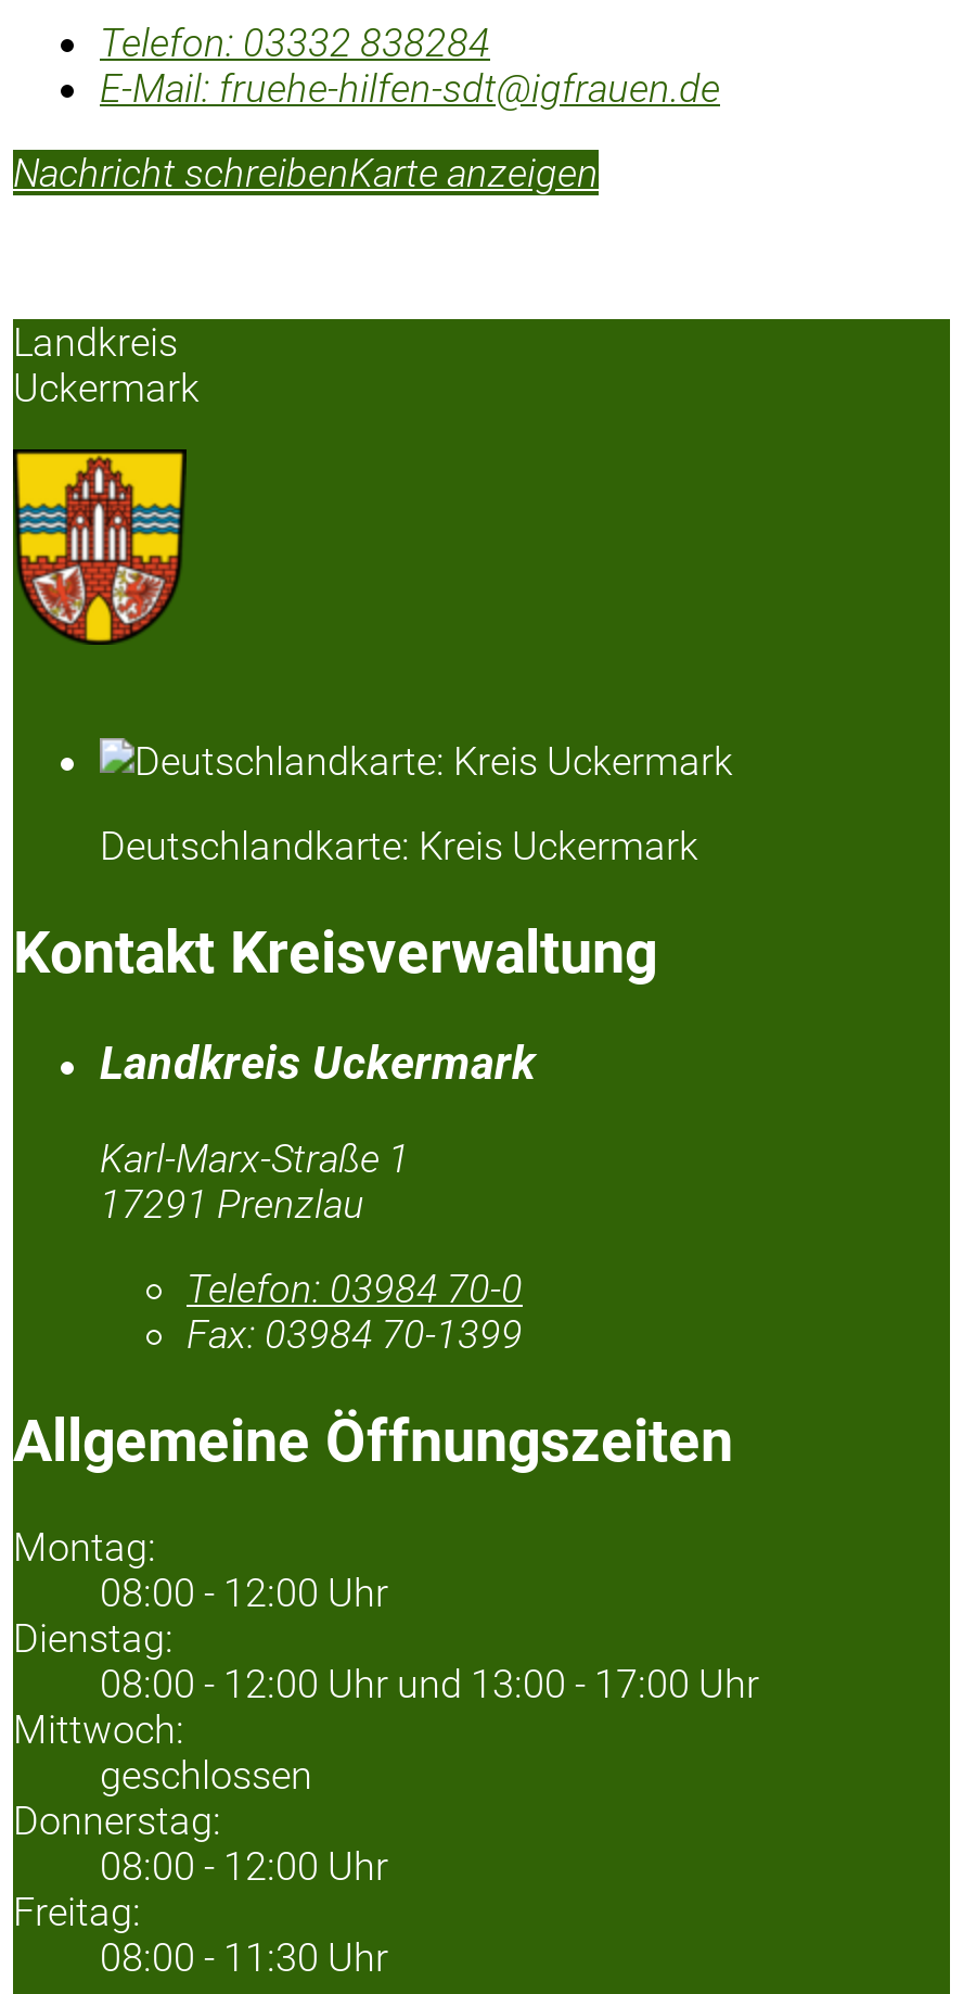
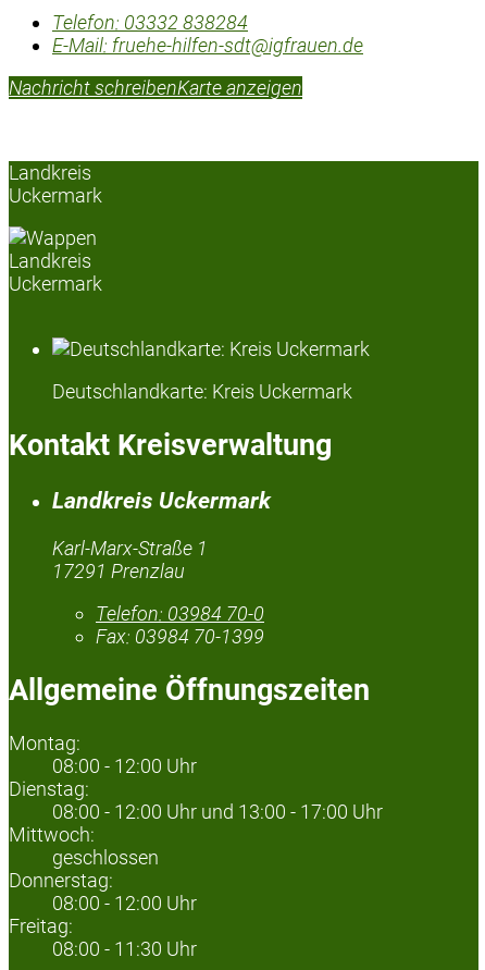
- [image]
+ [image]
